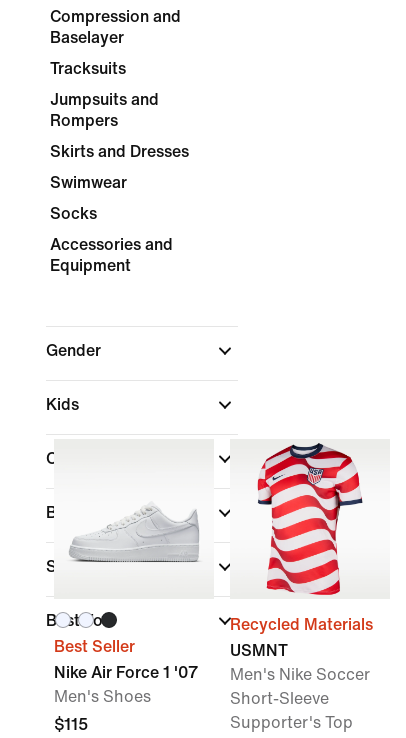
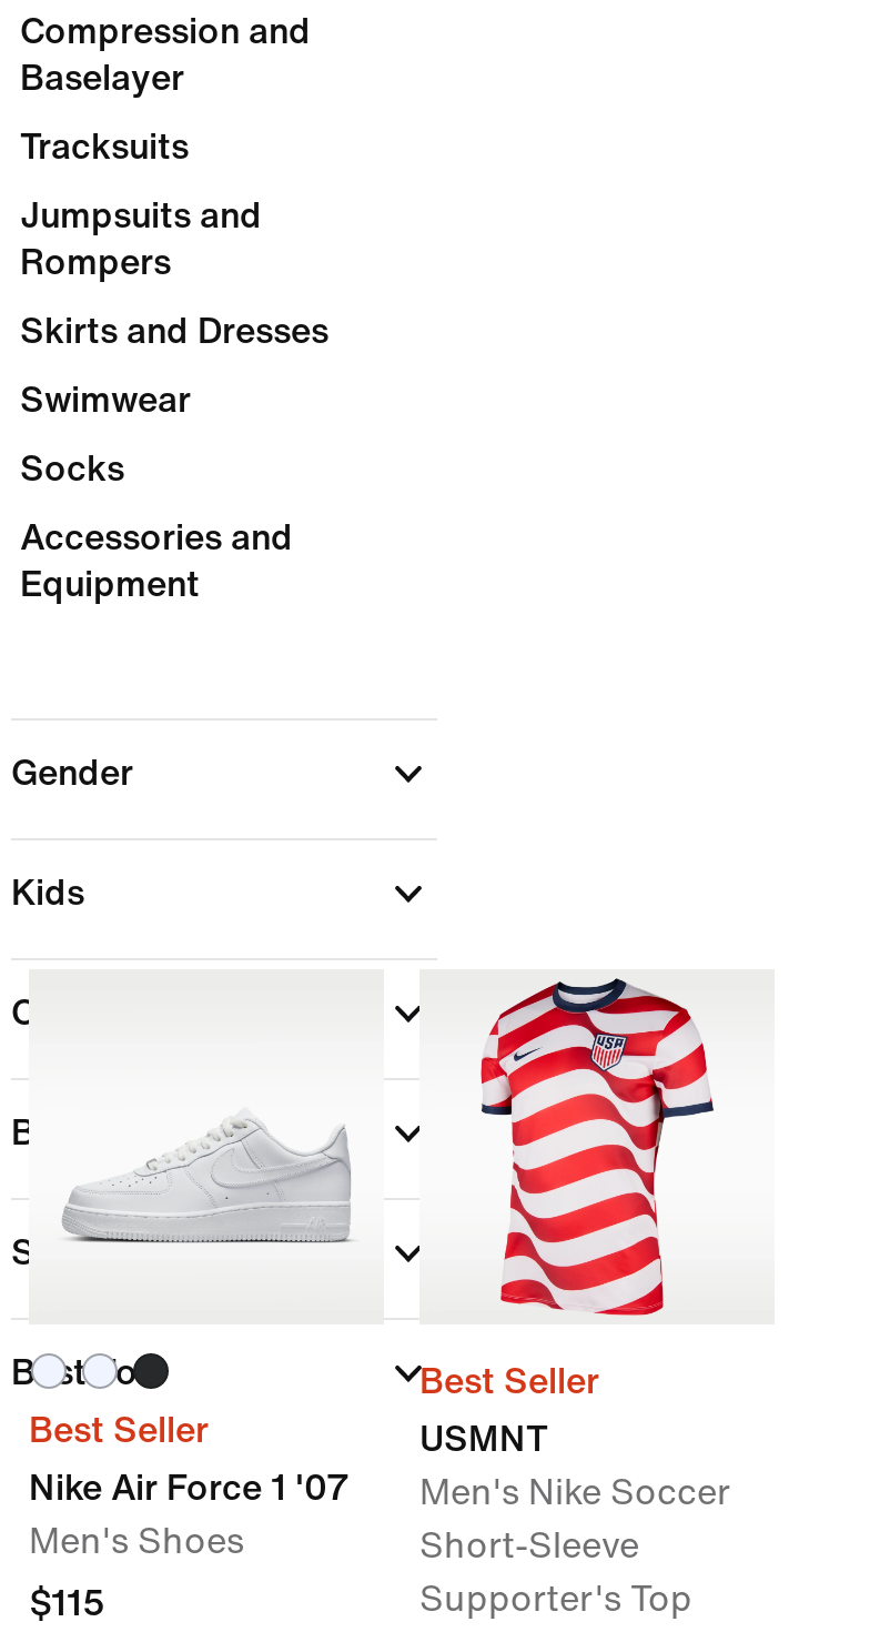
- Recycled Materials
+ Best Seller
